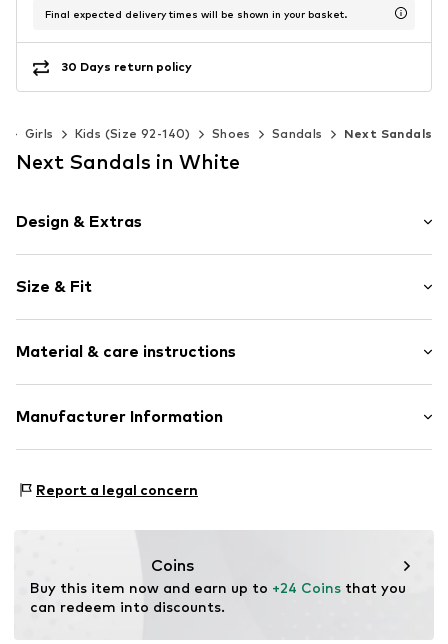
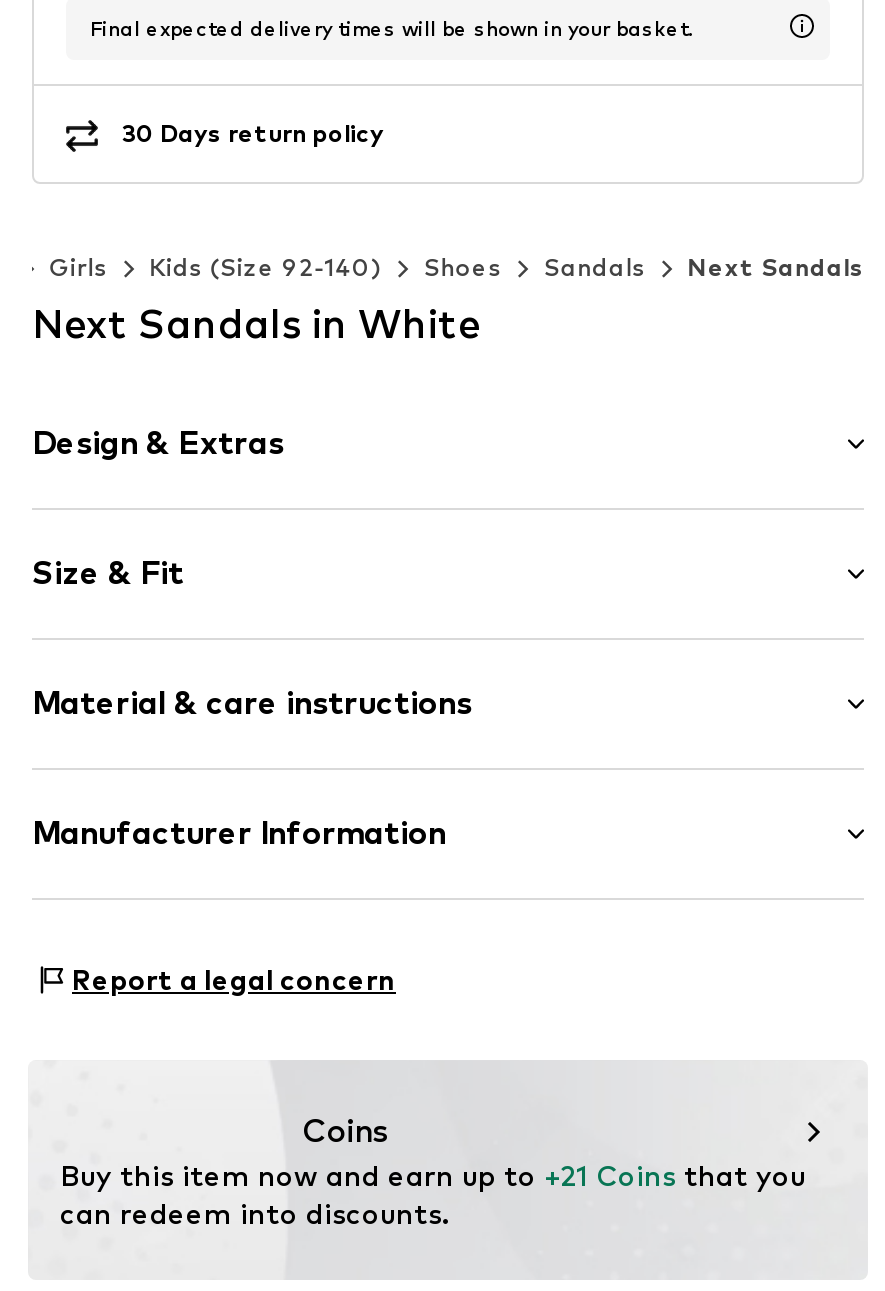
- Buy this item now and earn up to +24 Coins that you
+ Buy this item now and earn up to +21 Coins that you
